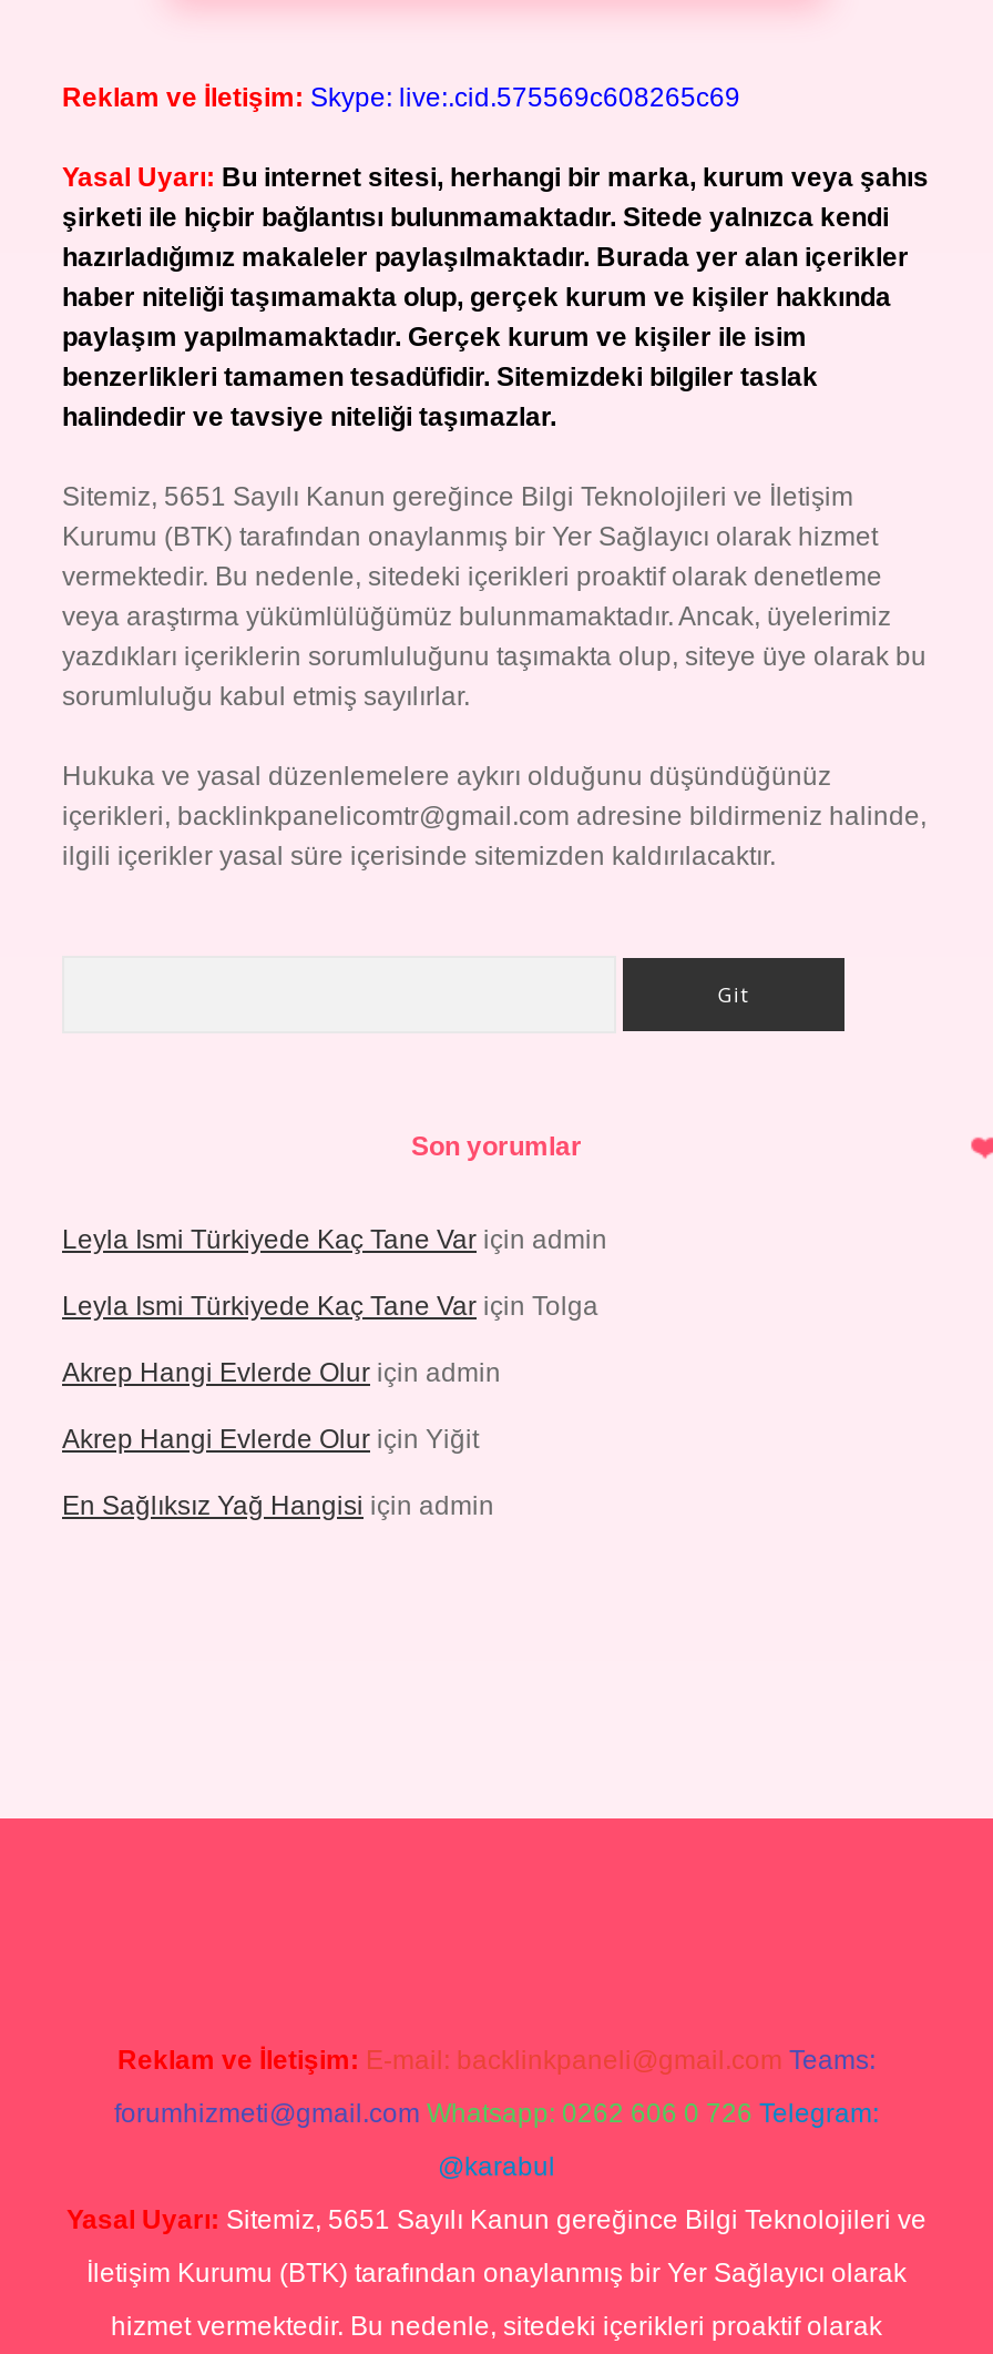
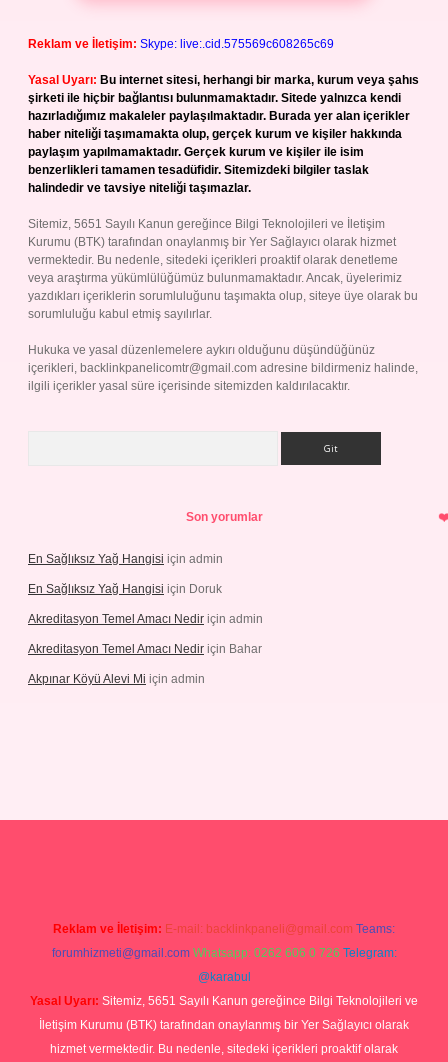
- Leyla Ismi Türkiyede Kaç Tane Var için admin
- Leyla Ismi Türkiyede Kaç Tane Var için Tolga
- Akrep Hangi Evlerde Olur için admin
- Akrep Hangi Evlerde Olur için Yiğit

moved up: En Sağlıksız Yağ Hangisi için admin

+ En Sağlıksız Yağ Hangisi için Doruk
+ Akreditasyon Temel Amacı Nedir için admin
+ Akreditasyon Temel Amacı Nedir için Bahar
+ Akpınar Köyü Alevi Mi için admin
